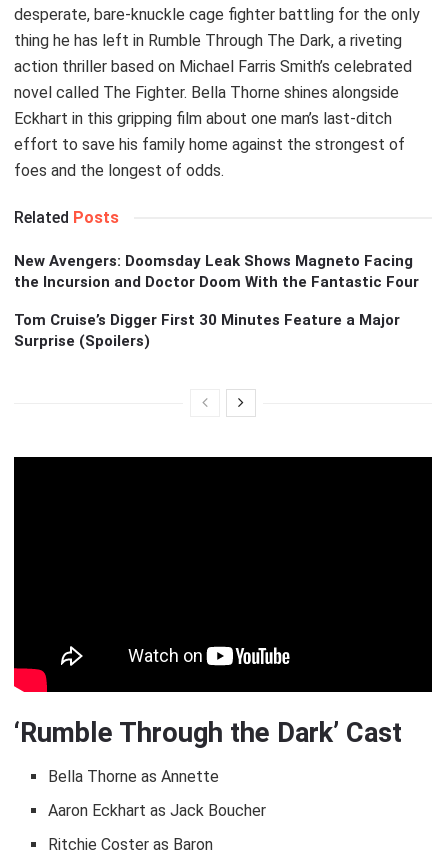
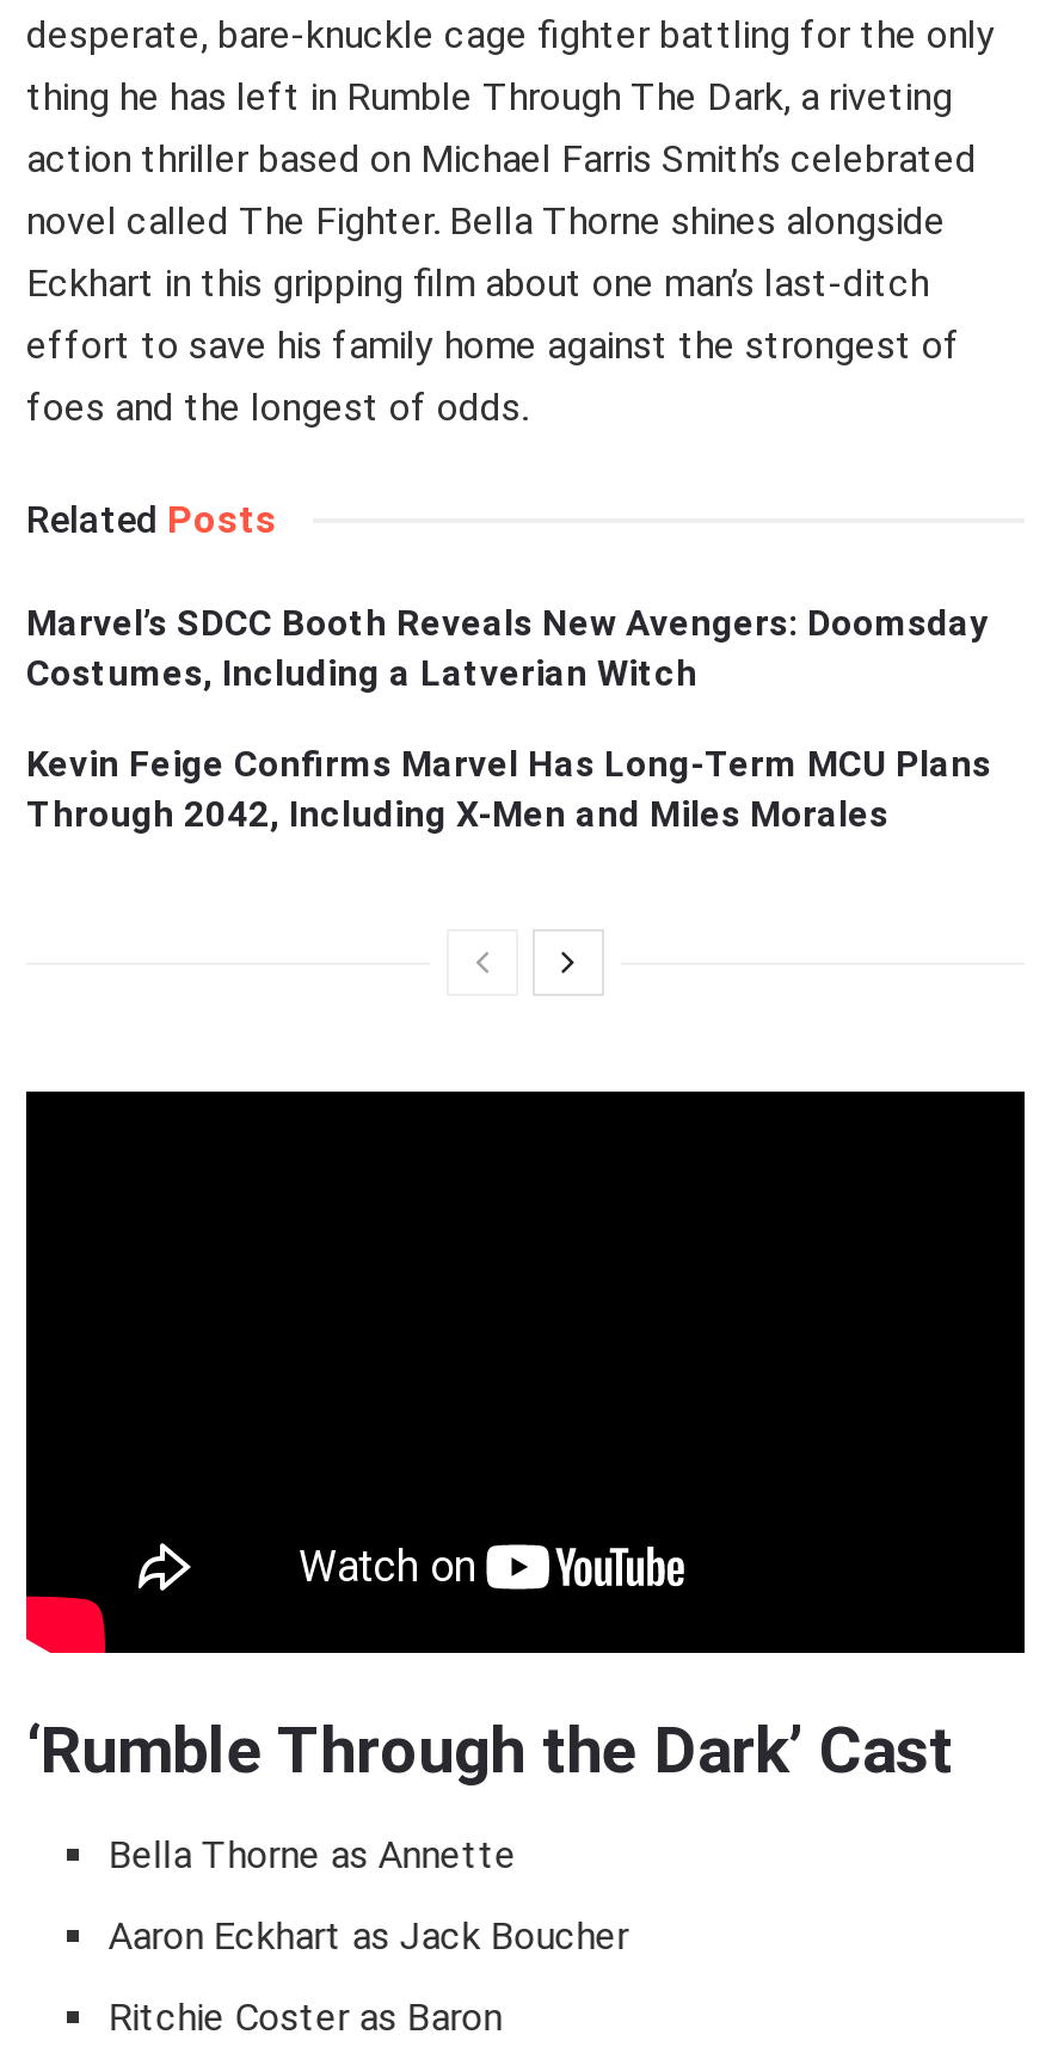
- New Avengers: Doomsday Leak Shows Magneto Facing
- the Incursion and Doctor Doom With the Fantastic Four
+ Marvel’s SDCC Booth Reveals New Avengers: Doomsday
+ Costumes, Including a Latverian Witch

- Tom Cruise’s Digger First 30 Minutes Feature a Major
- Surprise (Spoilers)
+ Kevin Feige Confirms Marvel Has Long-Term MCU Plans
+ Through 2042, Including X-Men and Miles Morales
